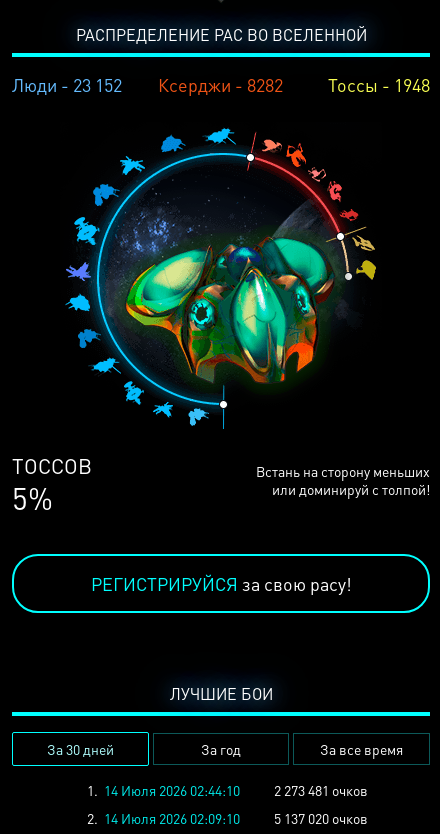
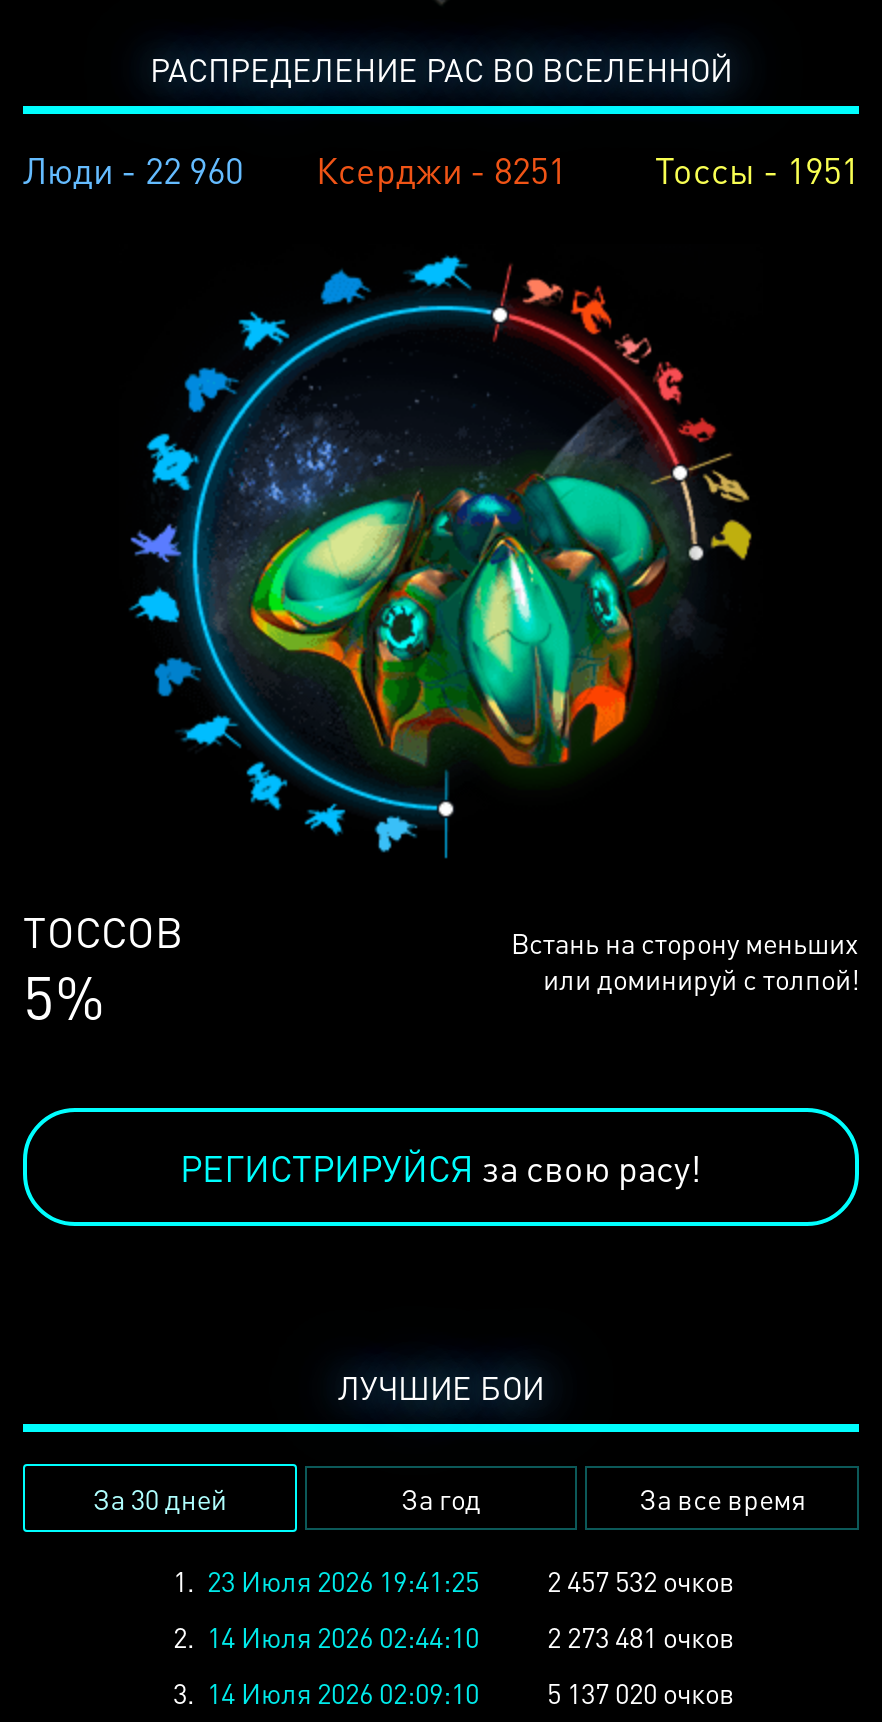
- Люди - 23 152
+ Люди - 22 960

- Ксерджи - 8282
+ Ксерджи - 8251

- Тоссы - 1948
+ Тоссы - 1951

- 1. 14 Июля 2026 02:44:10
+ 1. 23 Июля 2026 19:41:25
+ 2 457 532 очков
+ 2. 14 Июля 2026 02:44:10

- 2. 14 Июля 2026 02:09:10 5 137 020 очков
+ 3. 14 Июля 2026 02:09:10 5 137 020 очков
